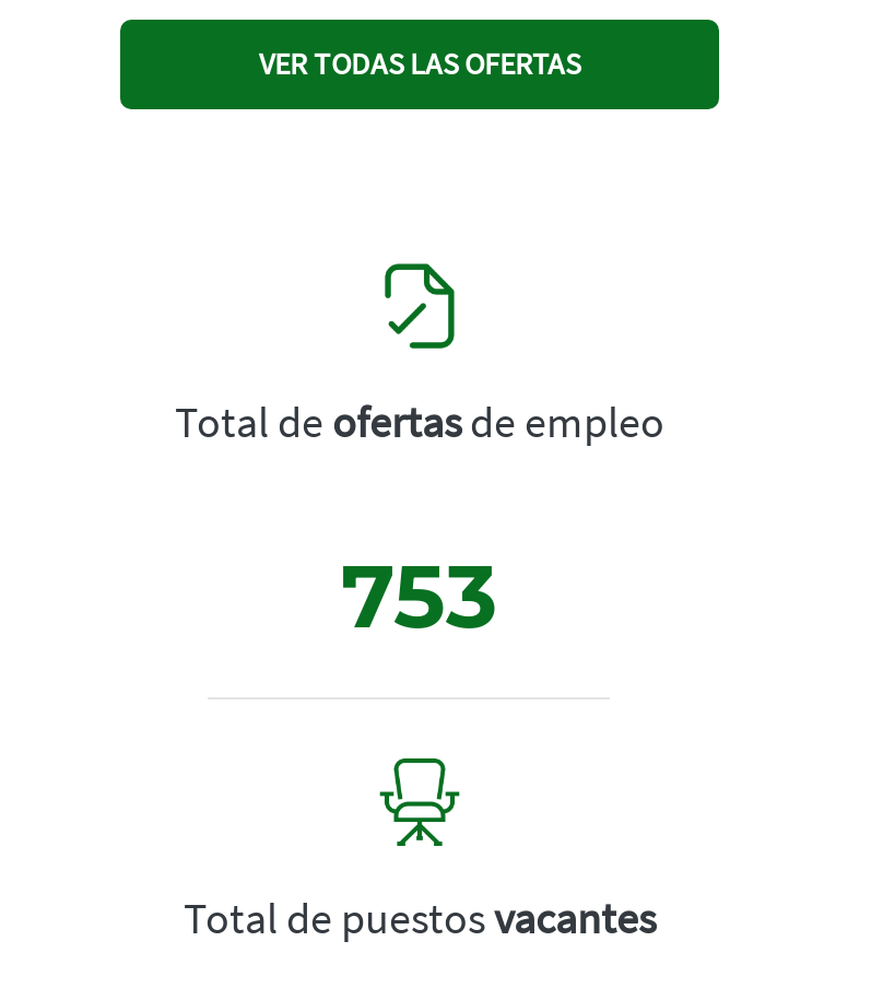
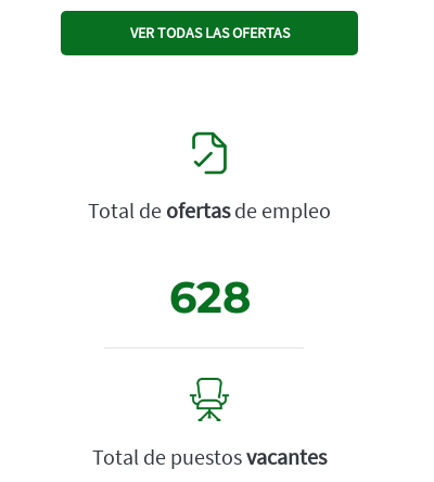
- 753
+ 628
